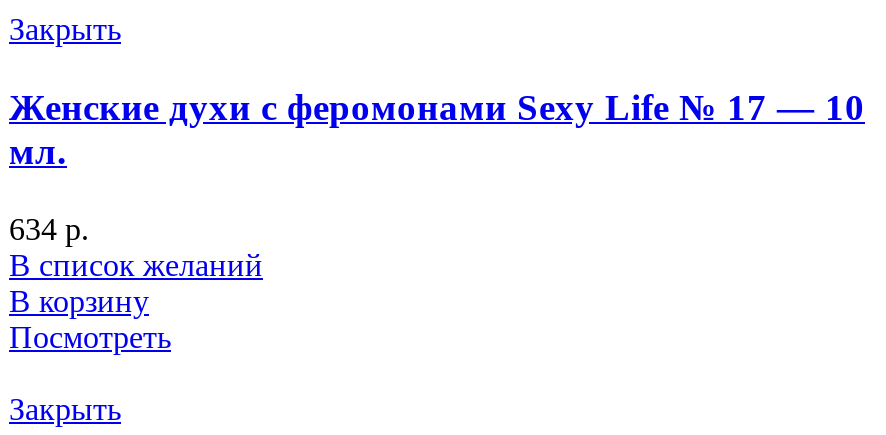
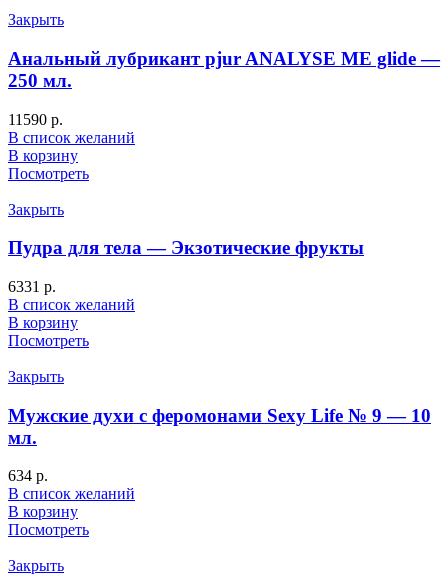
- Женские духи с феромонами Sexy Life № 17 — 10
+ Анальный лубрикант pjur ANALYSE ME glide —
+ 250 мл.
+ 11590 р.
+ В список желаний
+ В корзину
+ Посмотреть
+ Закрыть
+ Пудра для тела — Экзотические фрукты
+ 6331 р.
+ В список желаний
+ В корзину
+ Посмотреть
+ Закрыть
+ Мужские духи с феромонами Sexy Life № 9 — 10
